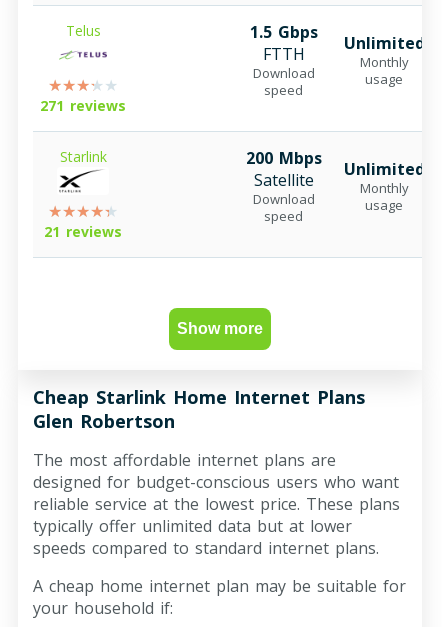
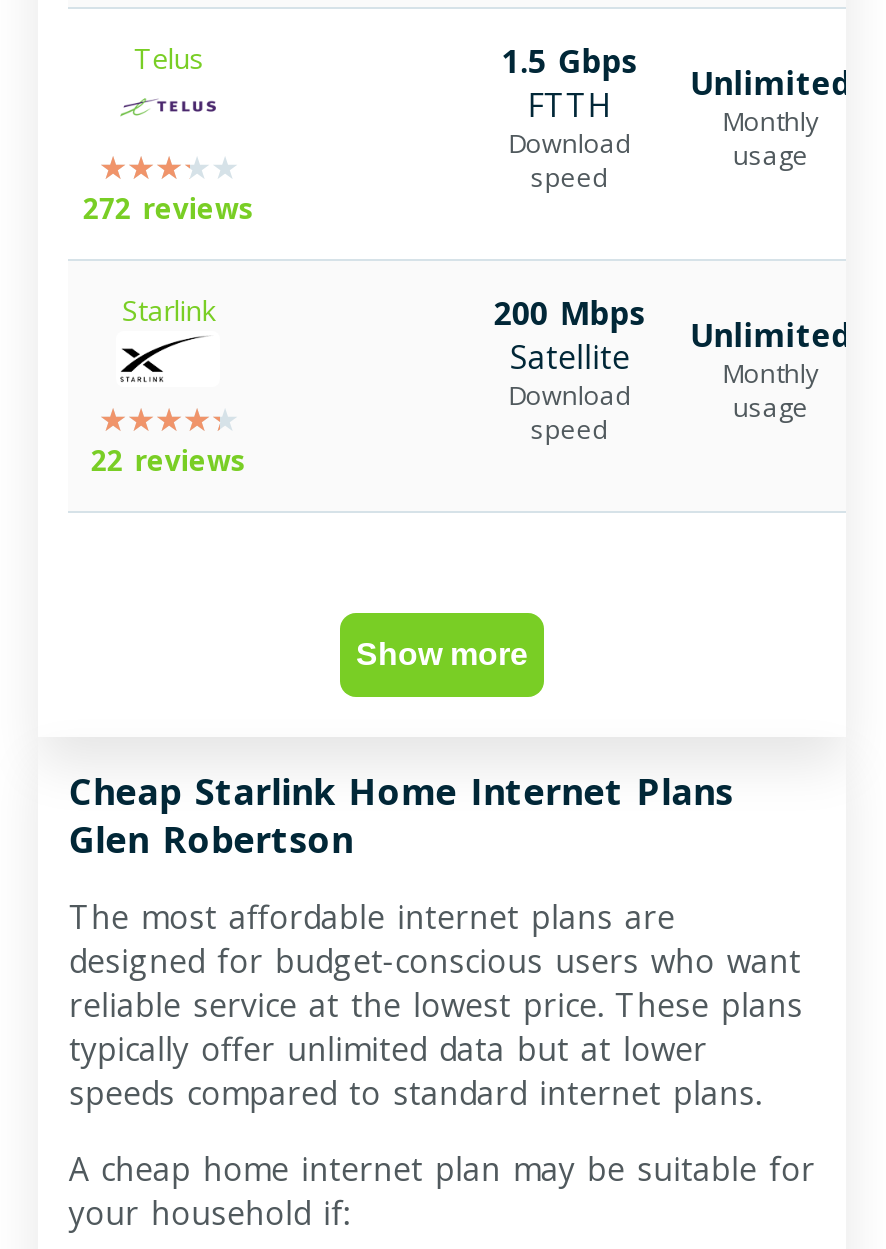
- 271 reviews
+ 272 reviews

- 21 reviews
+ 22 reviews
